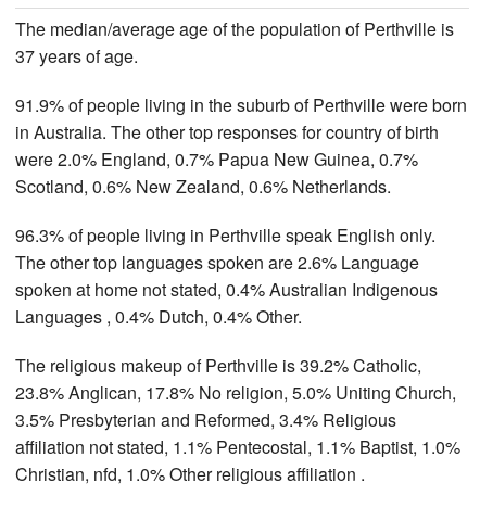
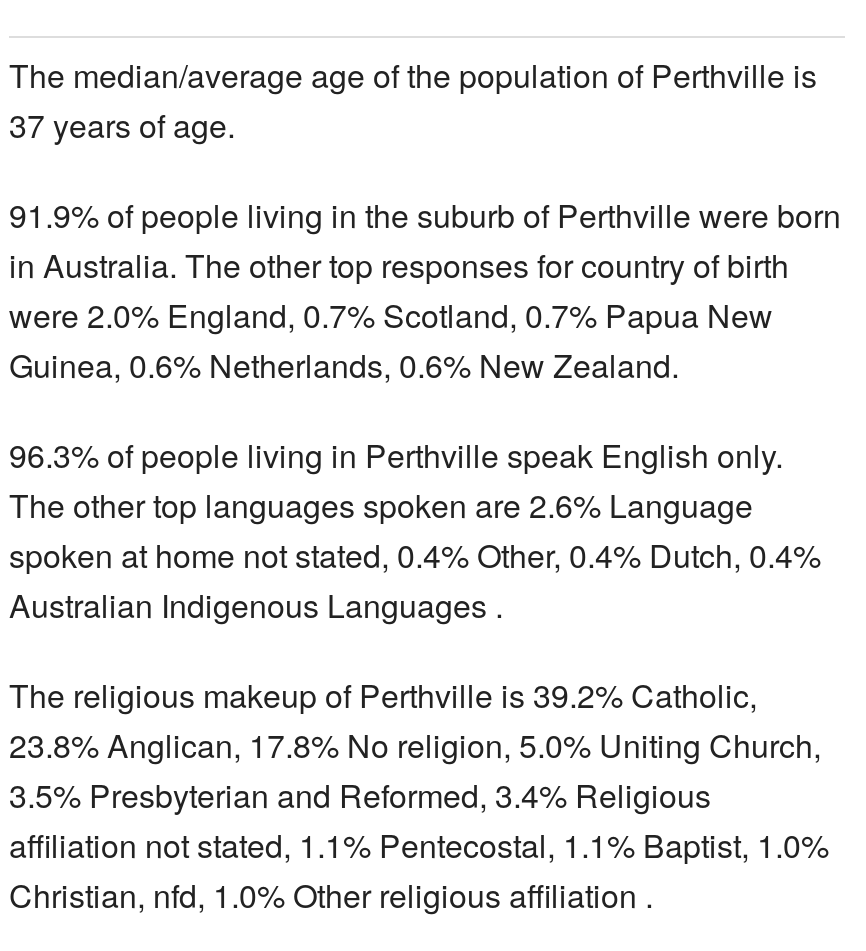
- were 2.0% England, 0.7% Papua New Guinea, 0.7%
- Scotland, 0.6% New Zealand, 0.6% Netherlands.
+ were 2.0% England, 0.7% Scotland, 0.7% Papua New
+ Guinea, 0.6% Netherlands, 0.6% New Zealand.

- spoken at home not stated, 0.4% Australian Indigenous
- Languages , 0.4% Dutch, 0.4% Other.
+ spoken at home not stated, 0.4% Other, 0.4% Dutch, 0.4%
+ Australian Indigenous Languages .
